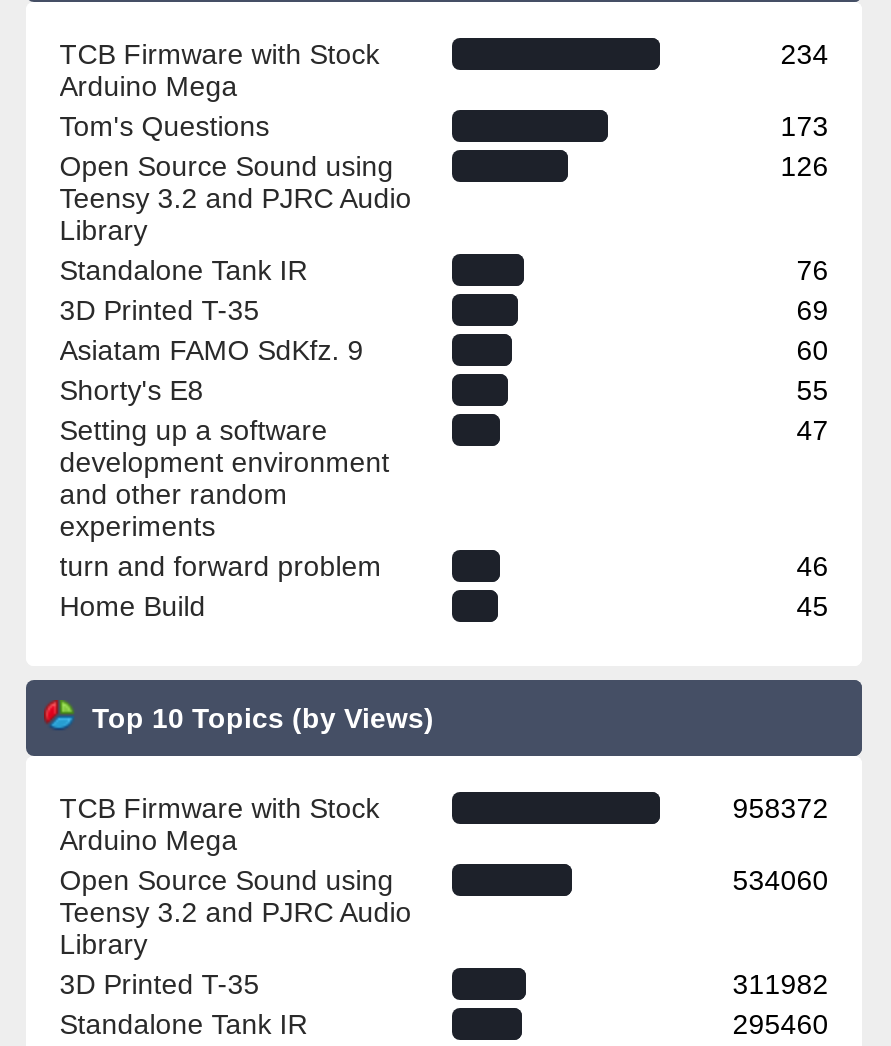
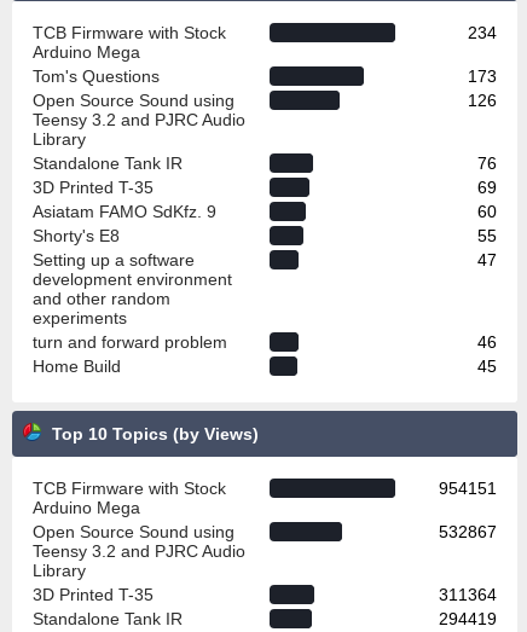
- 958372
+ 954151

- 534060
+ 532867

- 311982
+ 311364

- 295460
+ 294419
